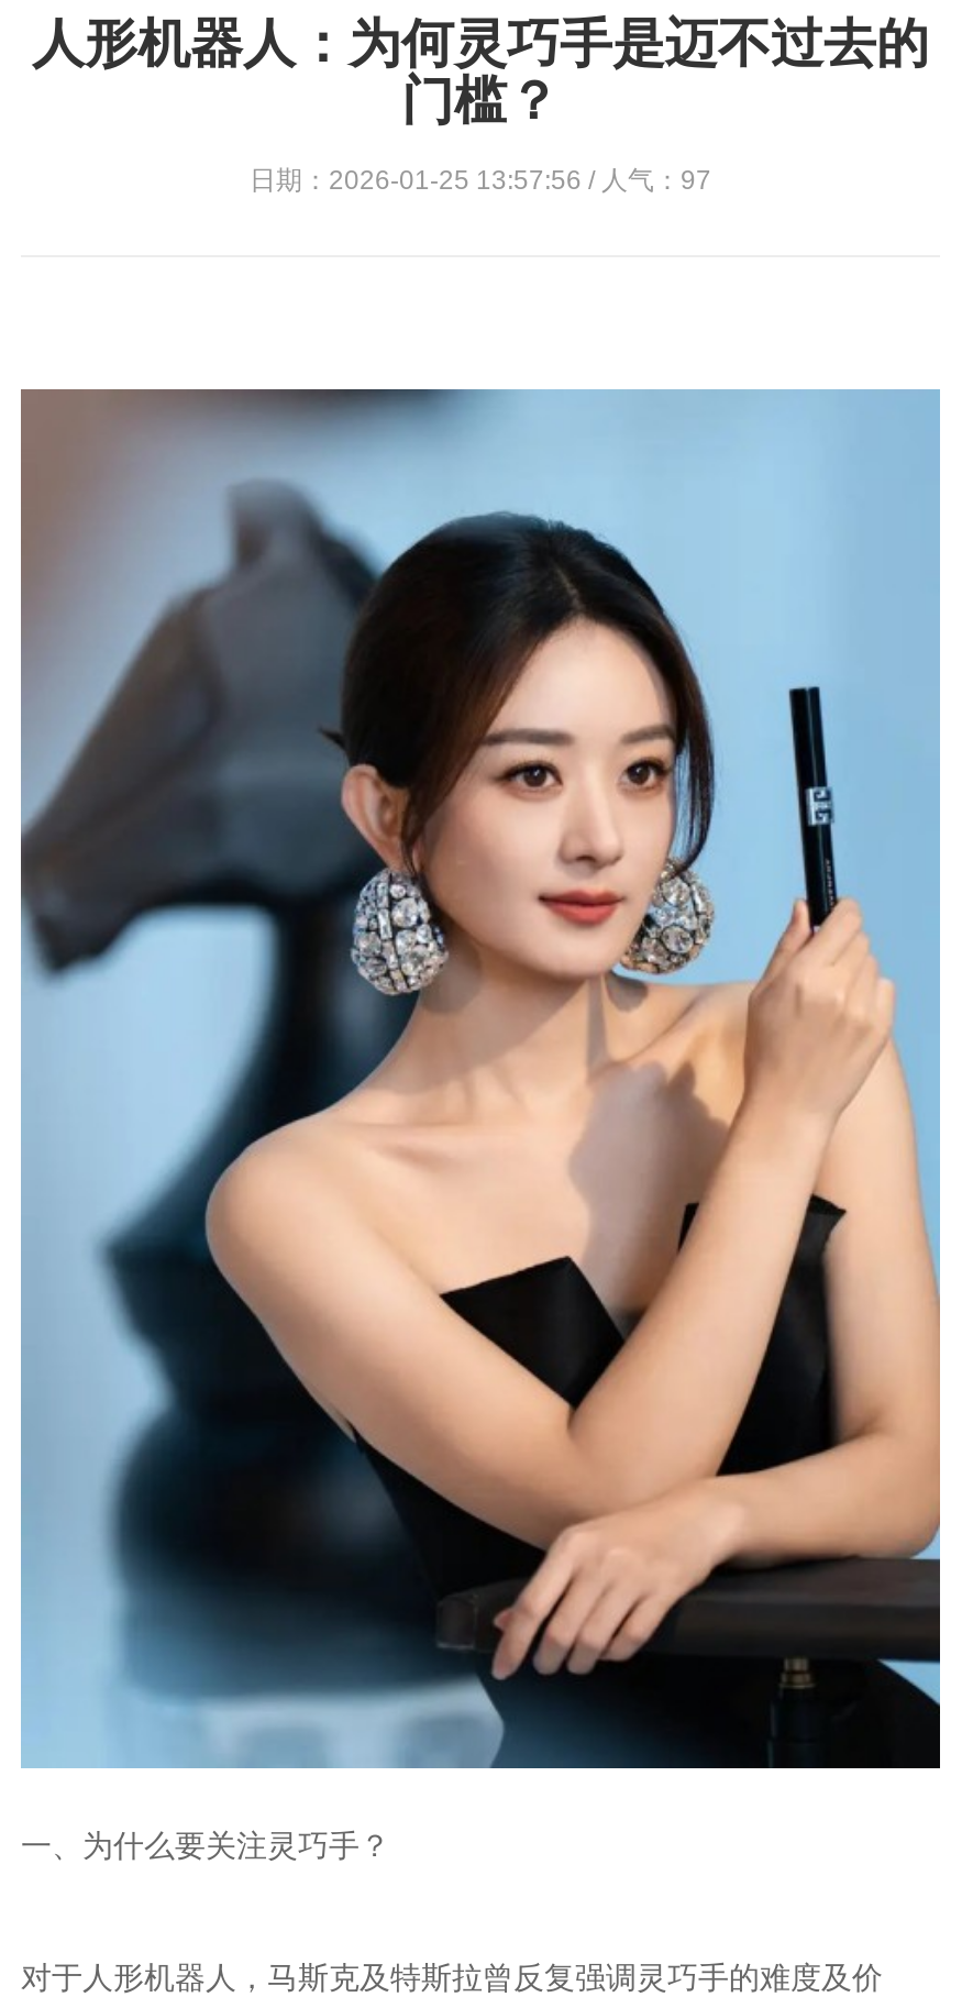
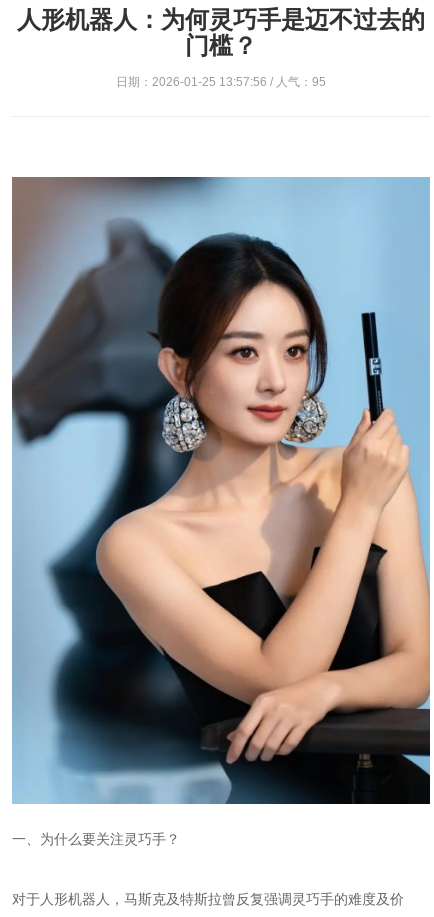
- 日期：2026-01-25 13:57:56 / 人气：97
+ 日期：2026-01-25 13:57:56 / 人气：95
